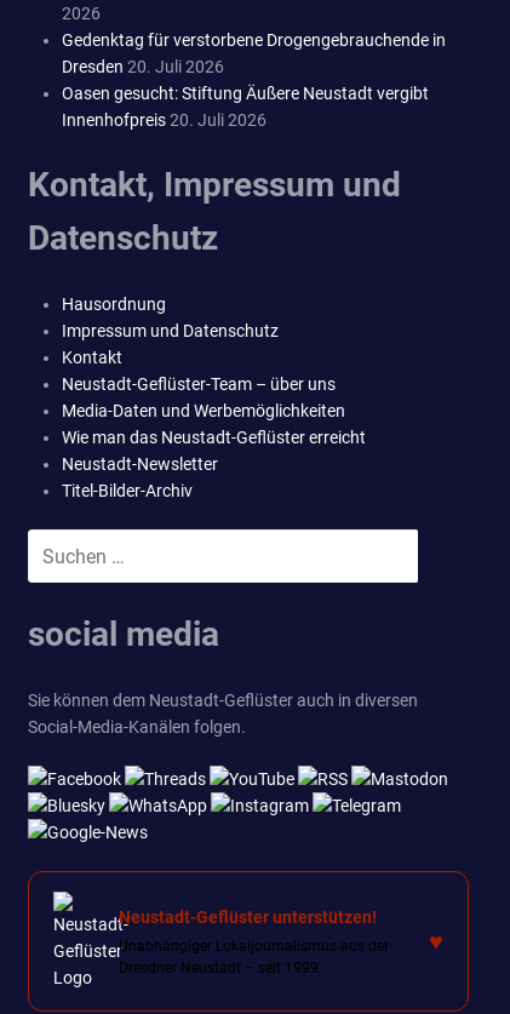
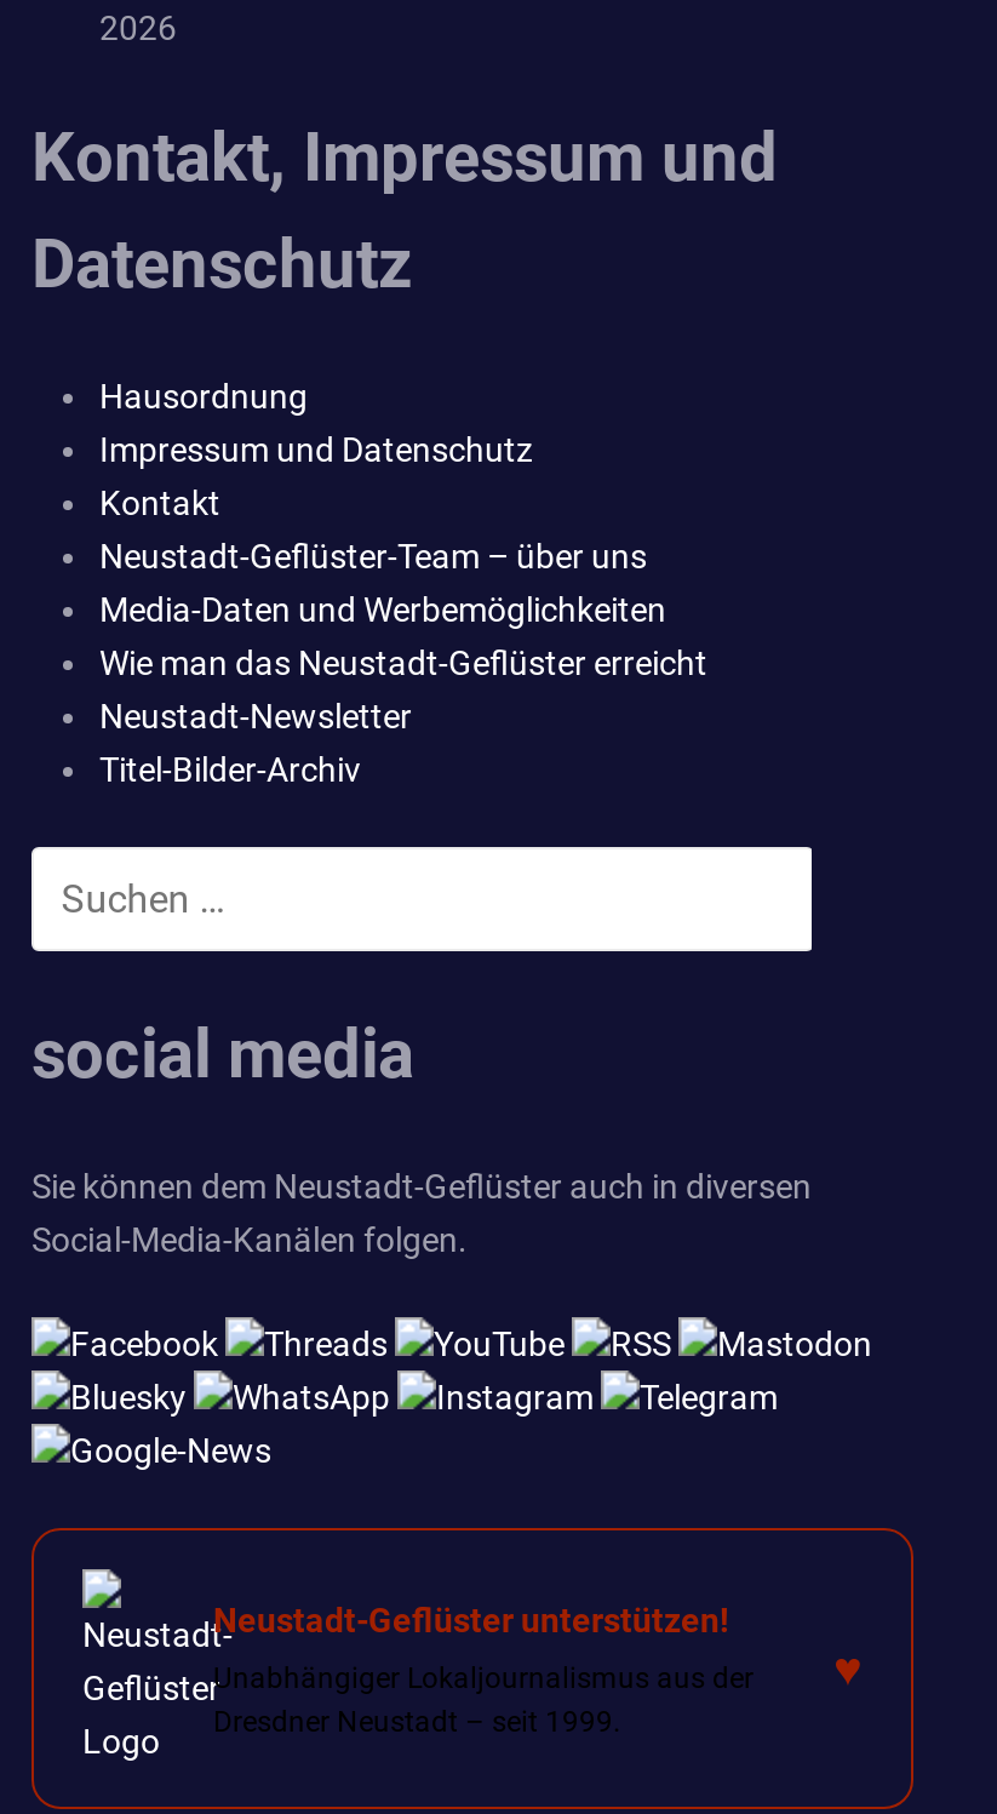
- Gedenktag für verstorbene Drogengebrauchende in
- Dresden 20. Juli 2026
- Oasen gesucht: Stiftung Äußere Neustadt vergibt
- Innenhofpreis 20. Juli 2026
